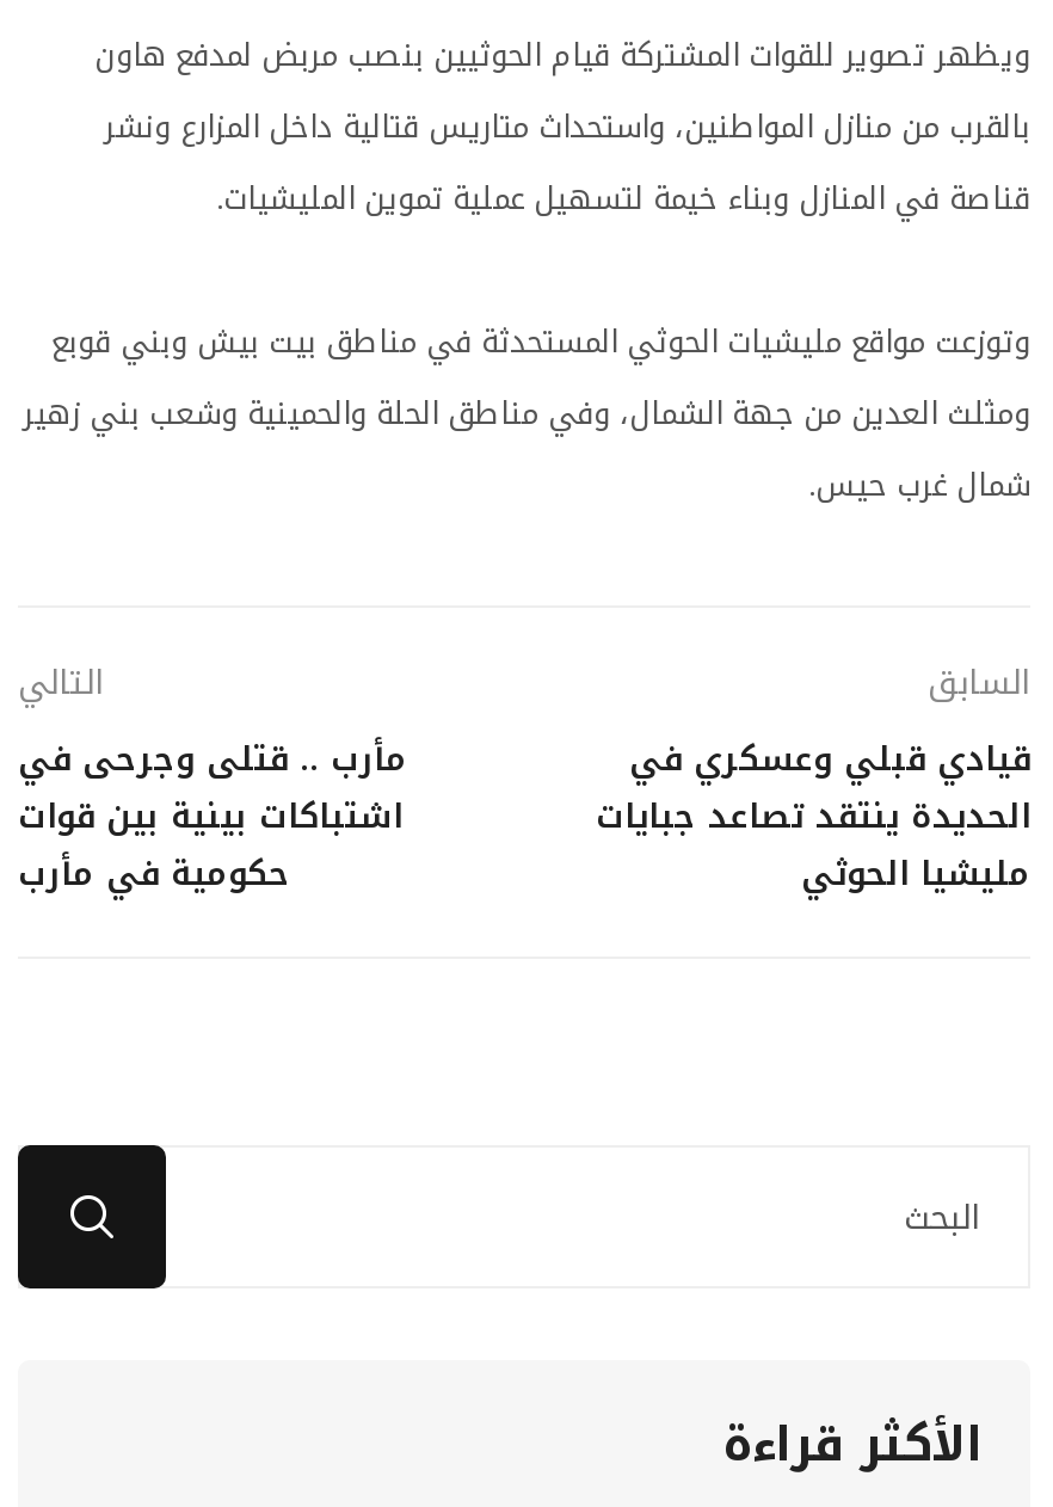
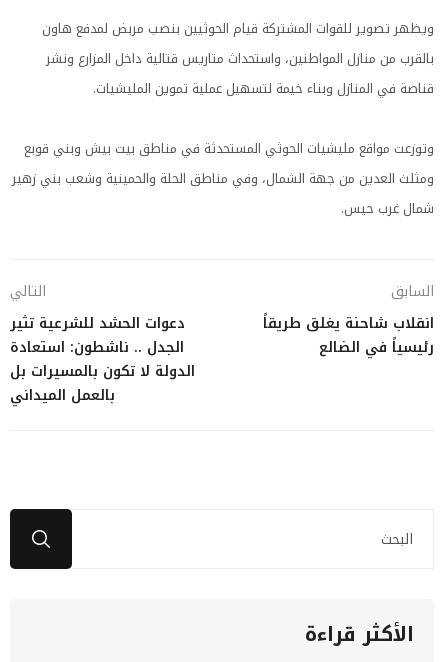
- مأرب .. قتلى وجرحى في
- اشتباكات بينية بين قوات
- حكومية في مأرب
+ دعوات الحشد للشرعية تثير
+ الجدل .. ناشطون: استعادة
+ الدولة لا تكون بالمسيرات بل
+ بالعمل الميداني

- قيادي قبلي وعسكري في
- الحديدة ينتقد تصاعد جبايات
- مليشيا الحوثي
+ انقلاب شاحنة يغلق طريقاً
+ رئيسياً في الضالع
